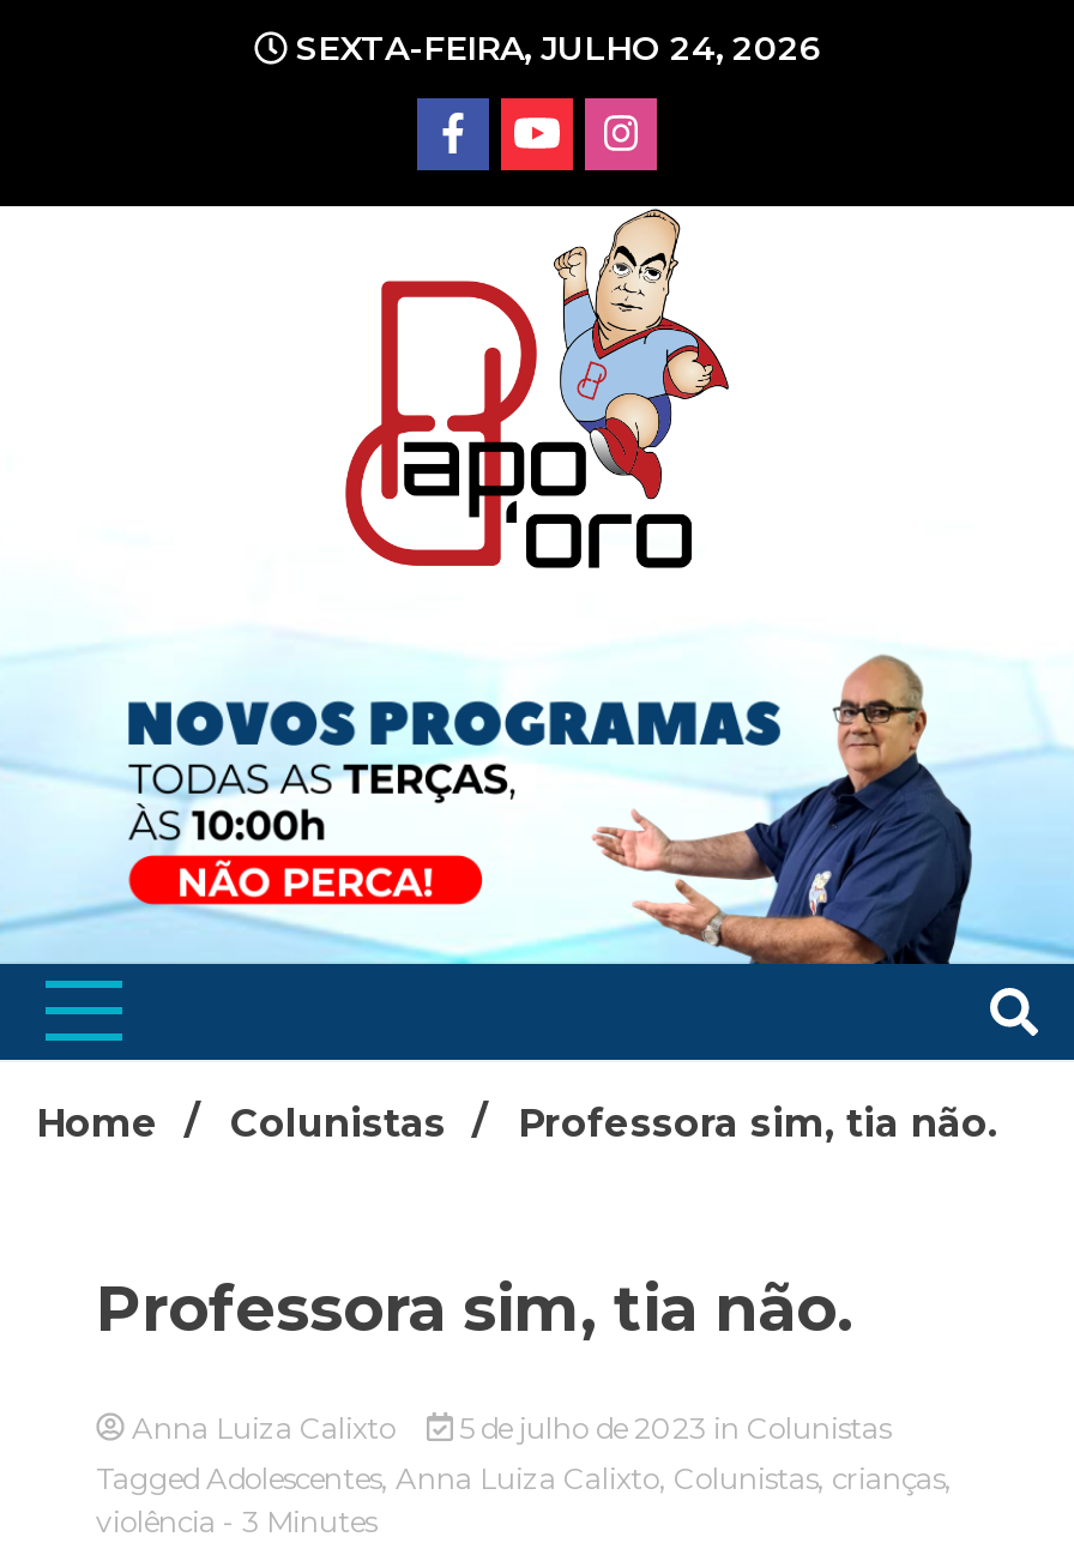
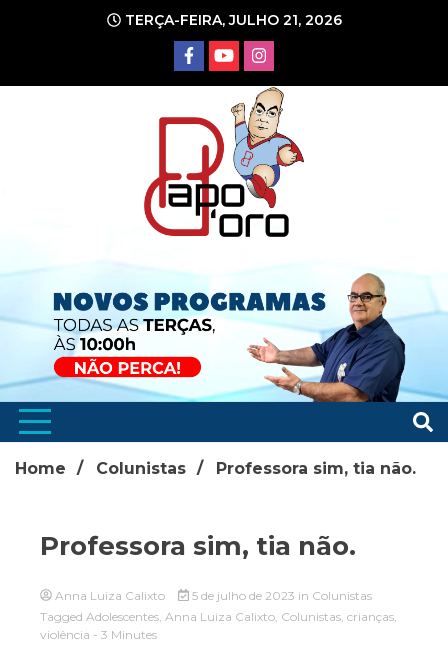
- SEXTA-FEIRA, JULHO 24, 2026
+ TERÇA-FEIRA, JULHO 21, 2026
